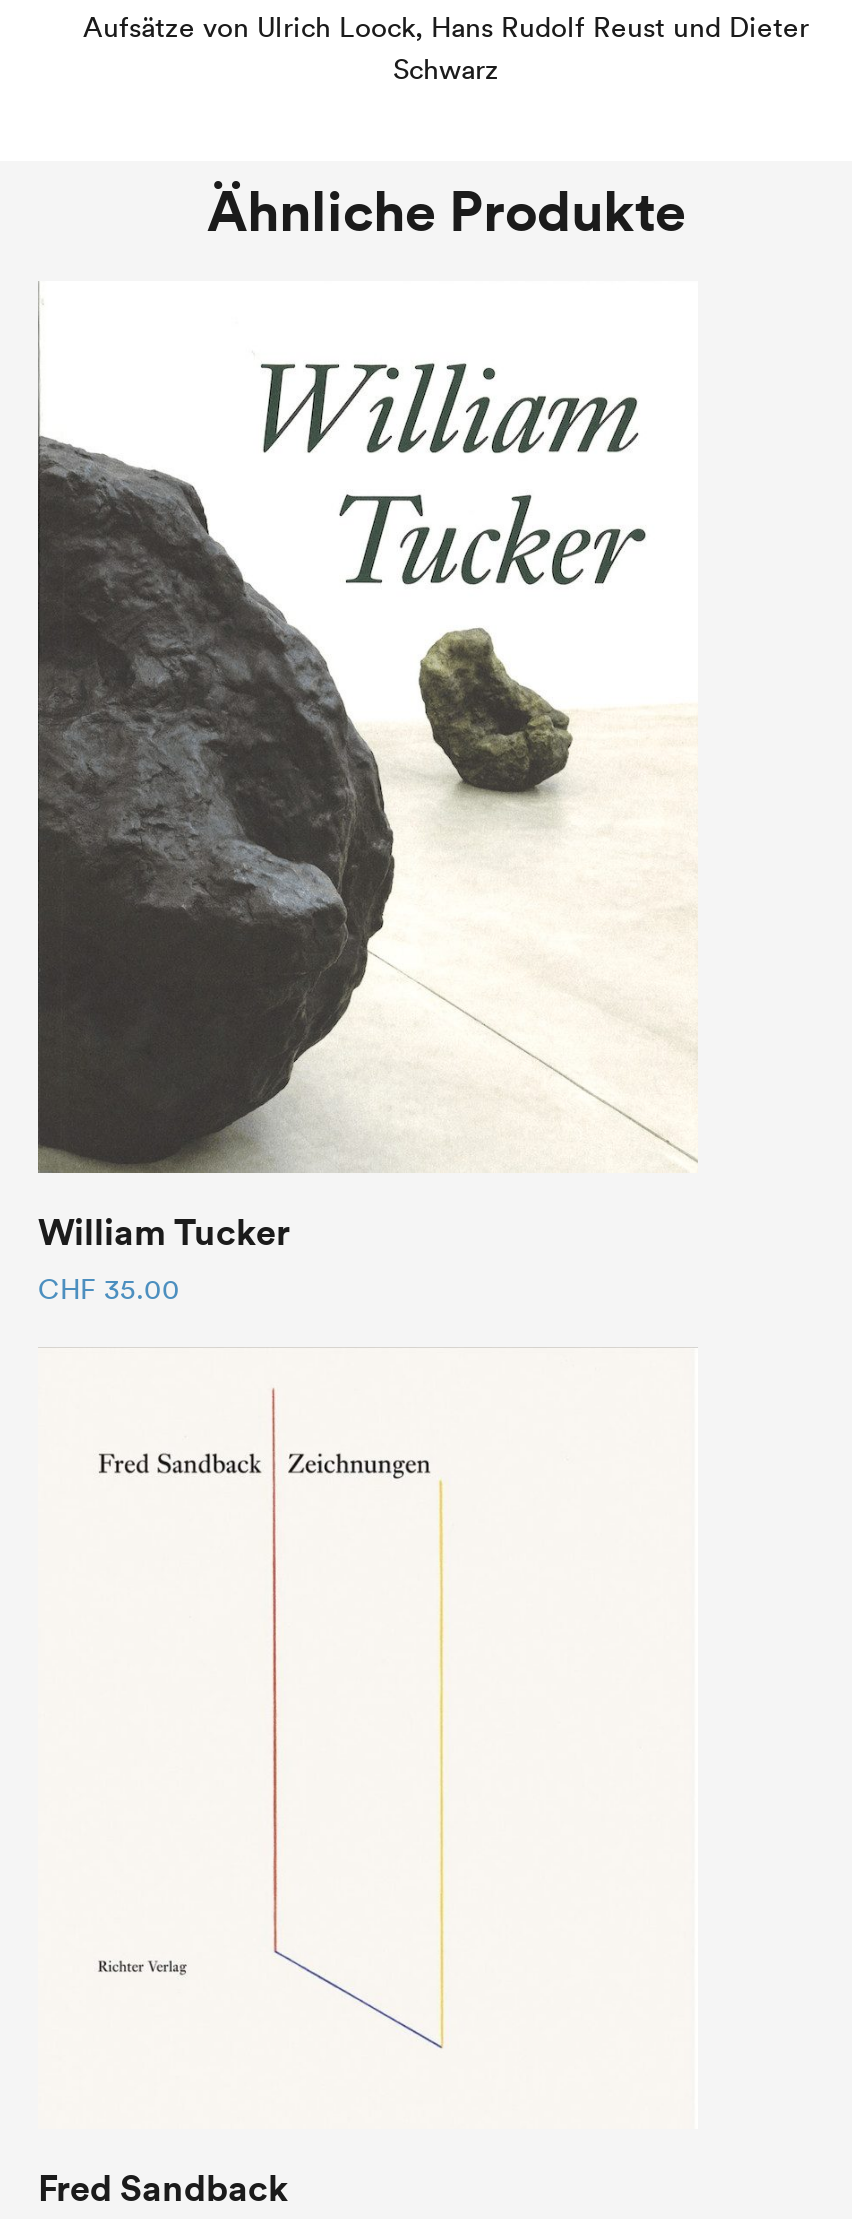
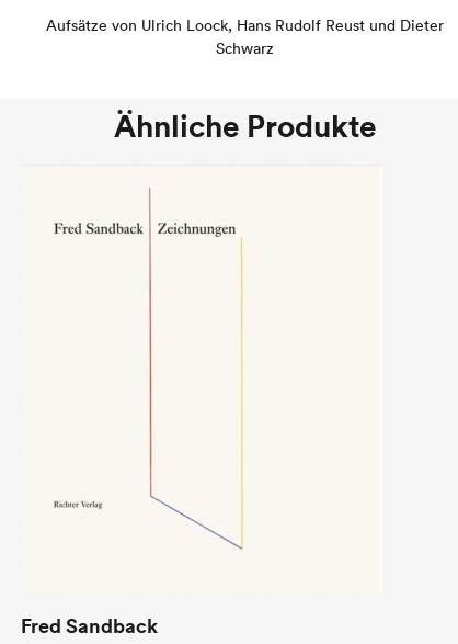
- [image]
- William Tucker
- CHF 35.00
